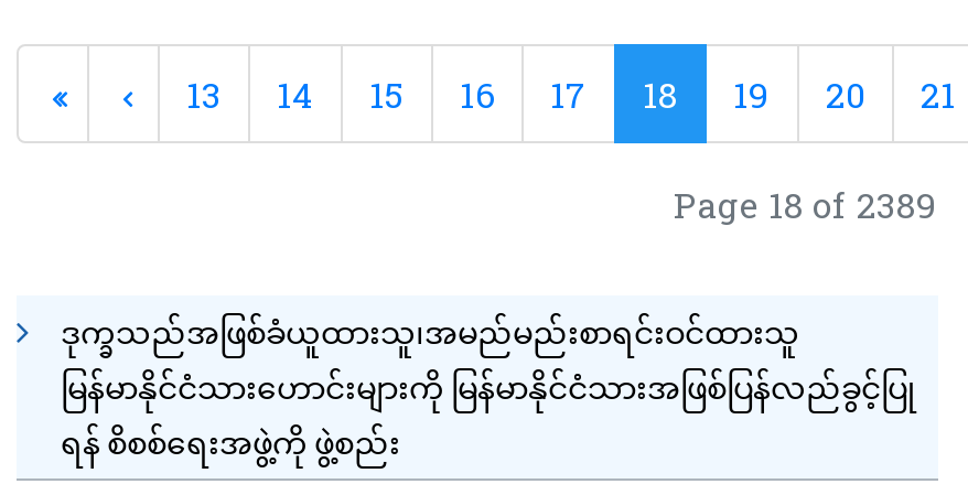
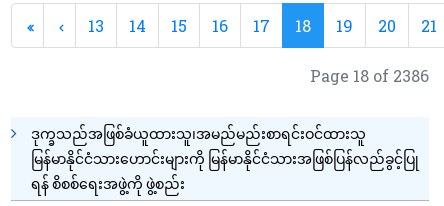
- Page 18 of 2389
+ Page 18 of 2386
